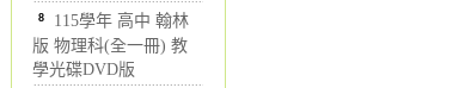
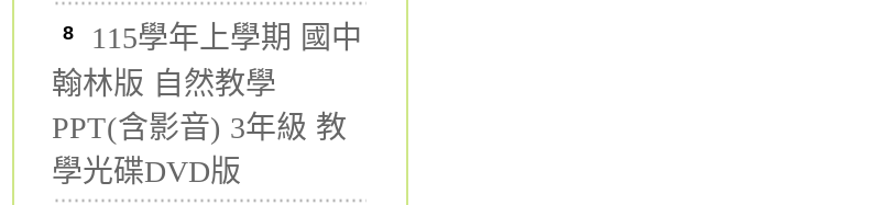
- 115學年 高中 翰林
- 版 物理科(全一冊) 教
+ 115學年上學期 國中
+ 翰林版 自然教學
+ PPT(含影音) 3年級 教
